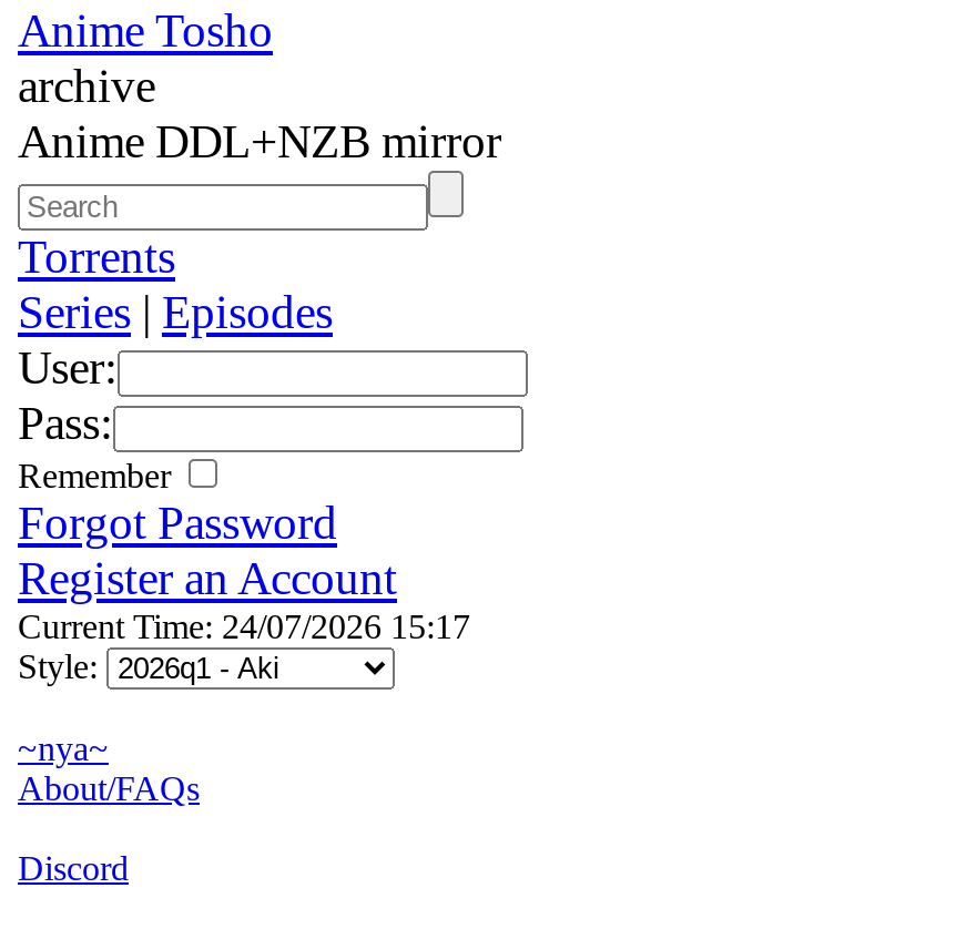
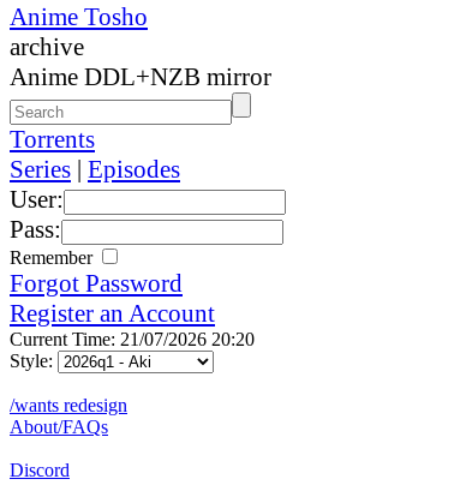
- Current Time: 24/07/2026 15:17
+ Current Time: 21/07/2026 20:20

- ~nya~
+ /wants redesign
